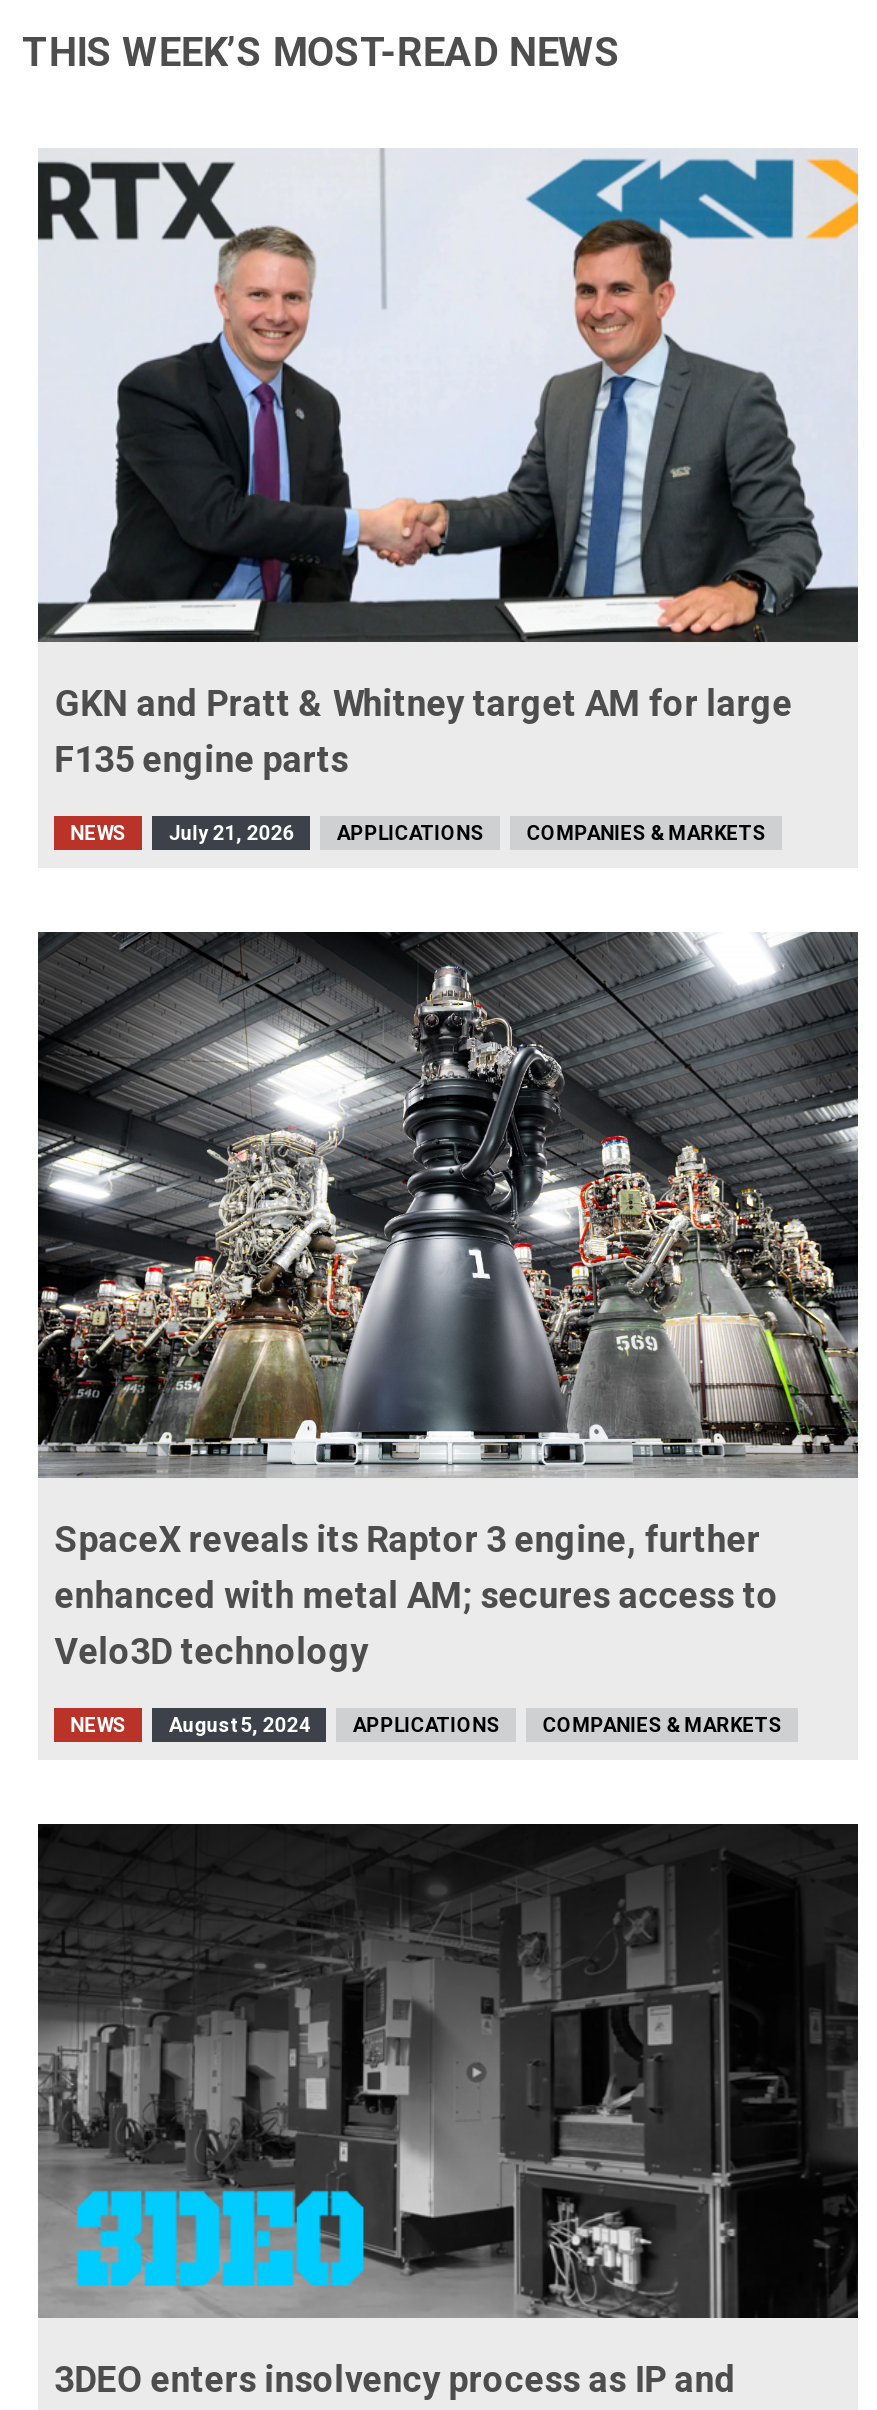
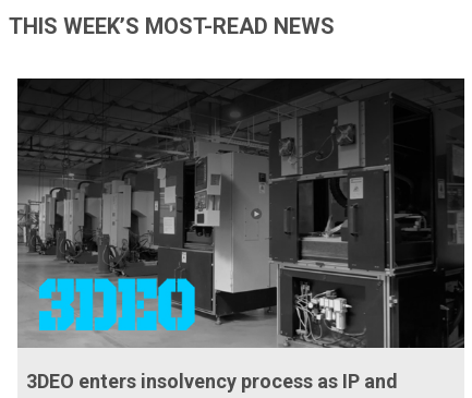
- [image]
- GKN and Pratt & Whitney target AM for large
- F135 engine parts
- APPLICATIONS
- COMPANIES & MARKETS
- NEWS
- July 21, 2026

- [image]
- SpaceX reveals its Raptor 3 engine, further
- enhanced with metal AM; secures access to
- Velo3D technology
- APPLICATIONS
- COMPANIES & MARKETS
- NEWS
- August 5, 2024
